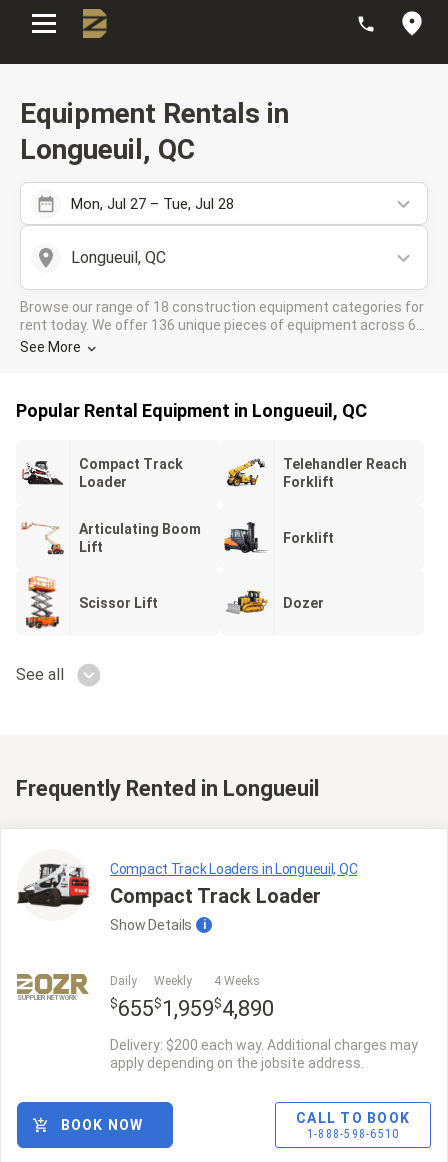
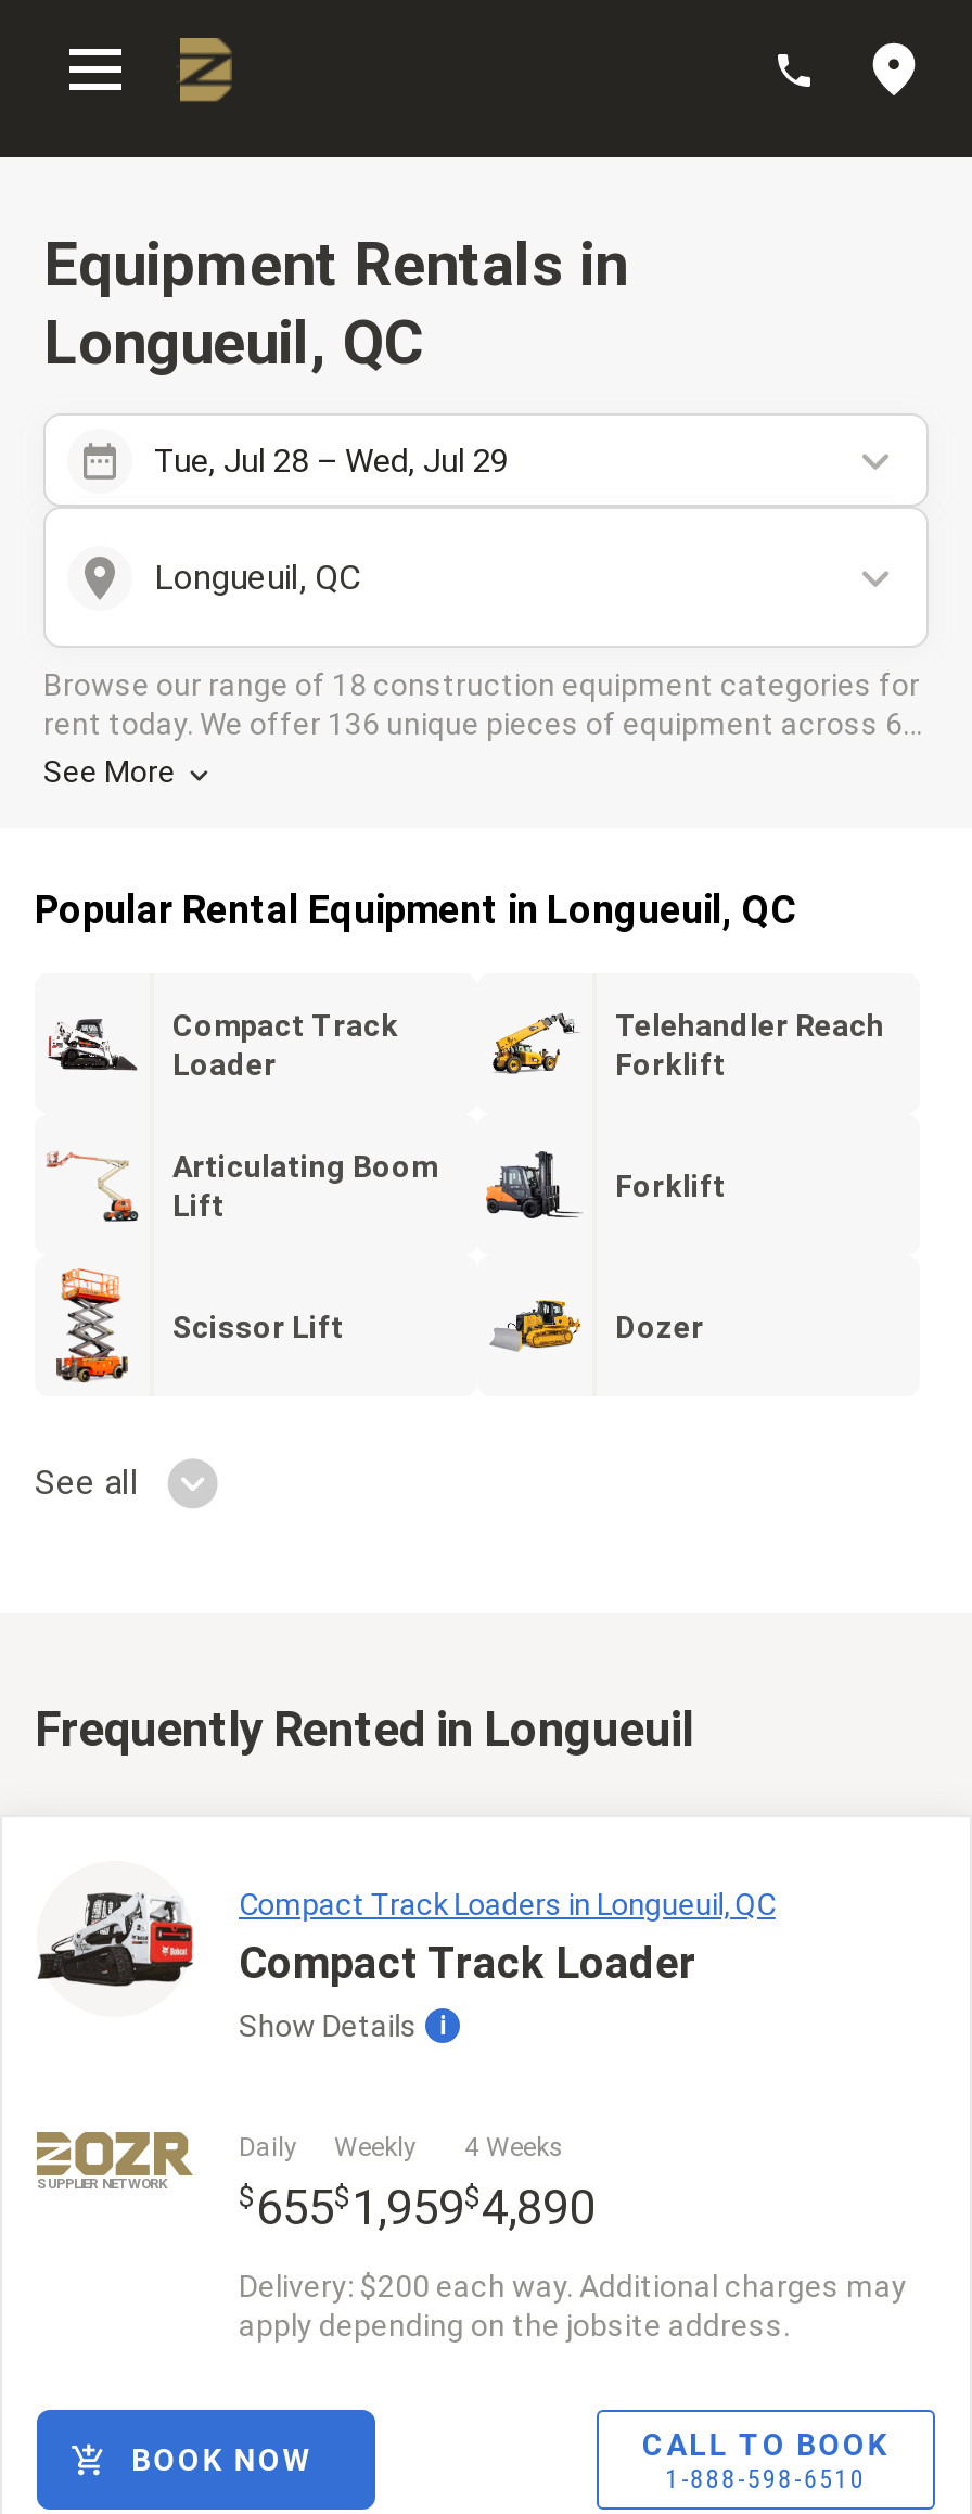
- Mon, Jul 27 – Tue, Jul 28
+ Tue, Jul 28 – Wed, Jul 29
